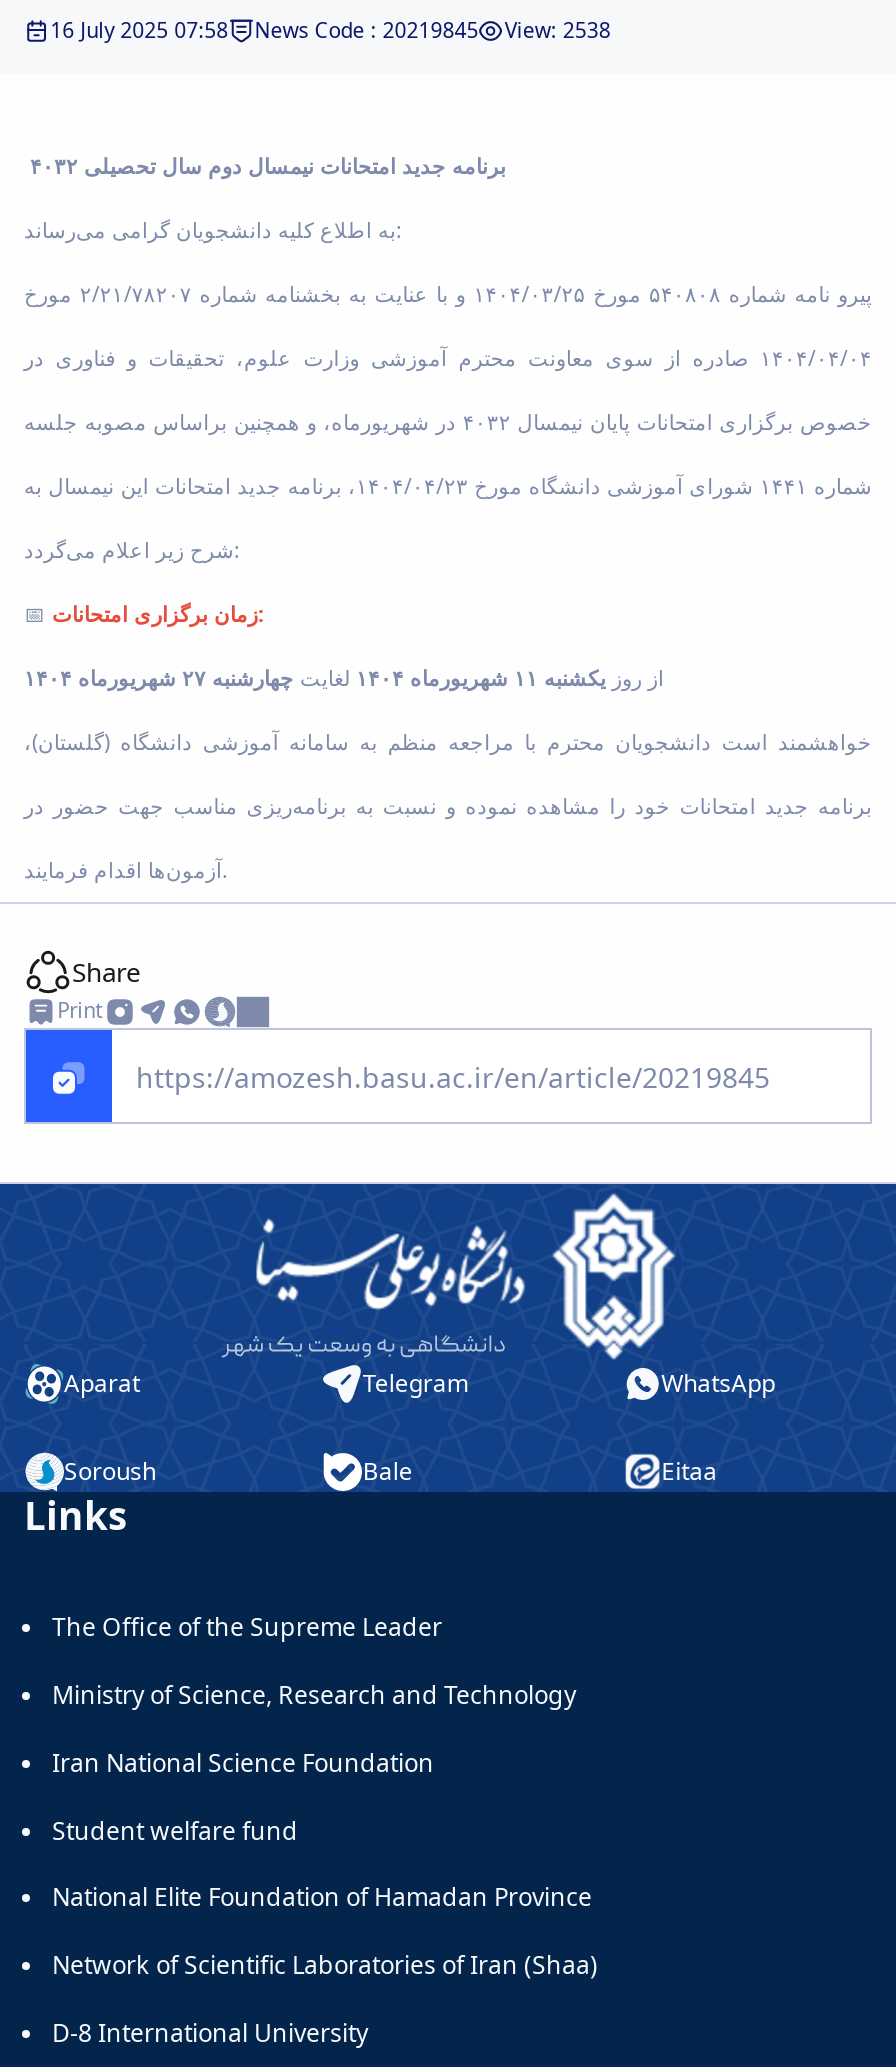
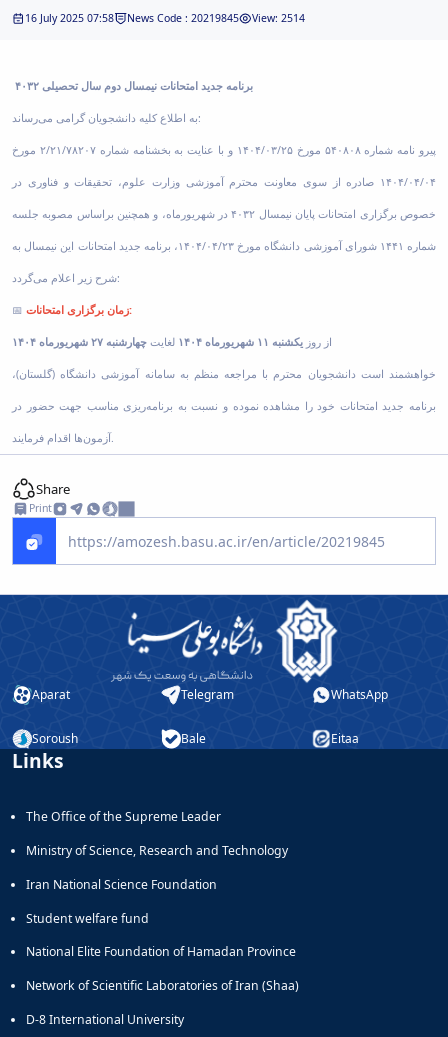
- 16 July 2025 07:58 News Code : 20219845 View: 2538
+ 16 July 2025 07:58 News Code : 20219845 View: 2514
